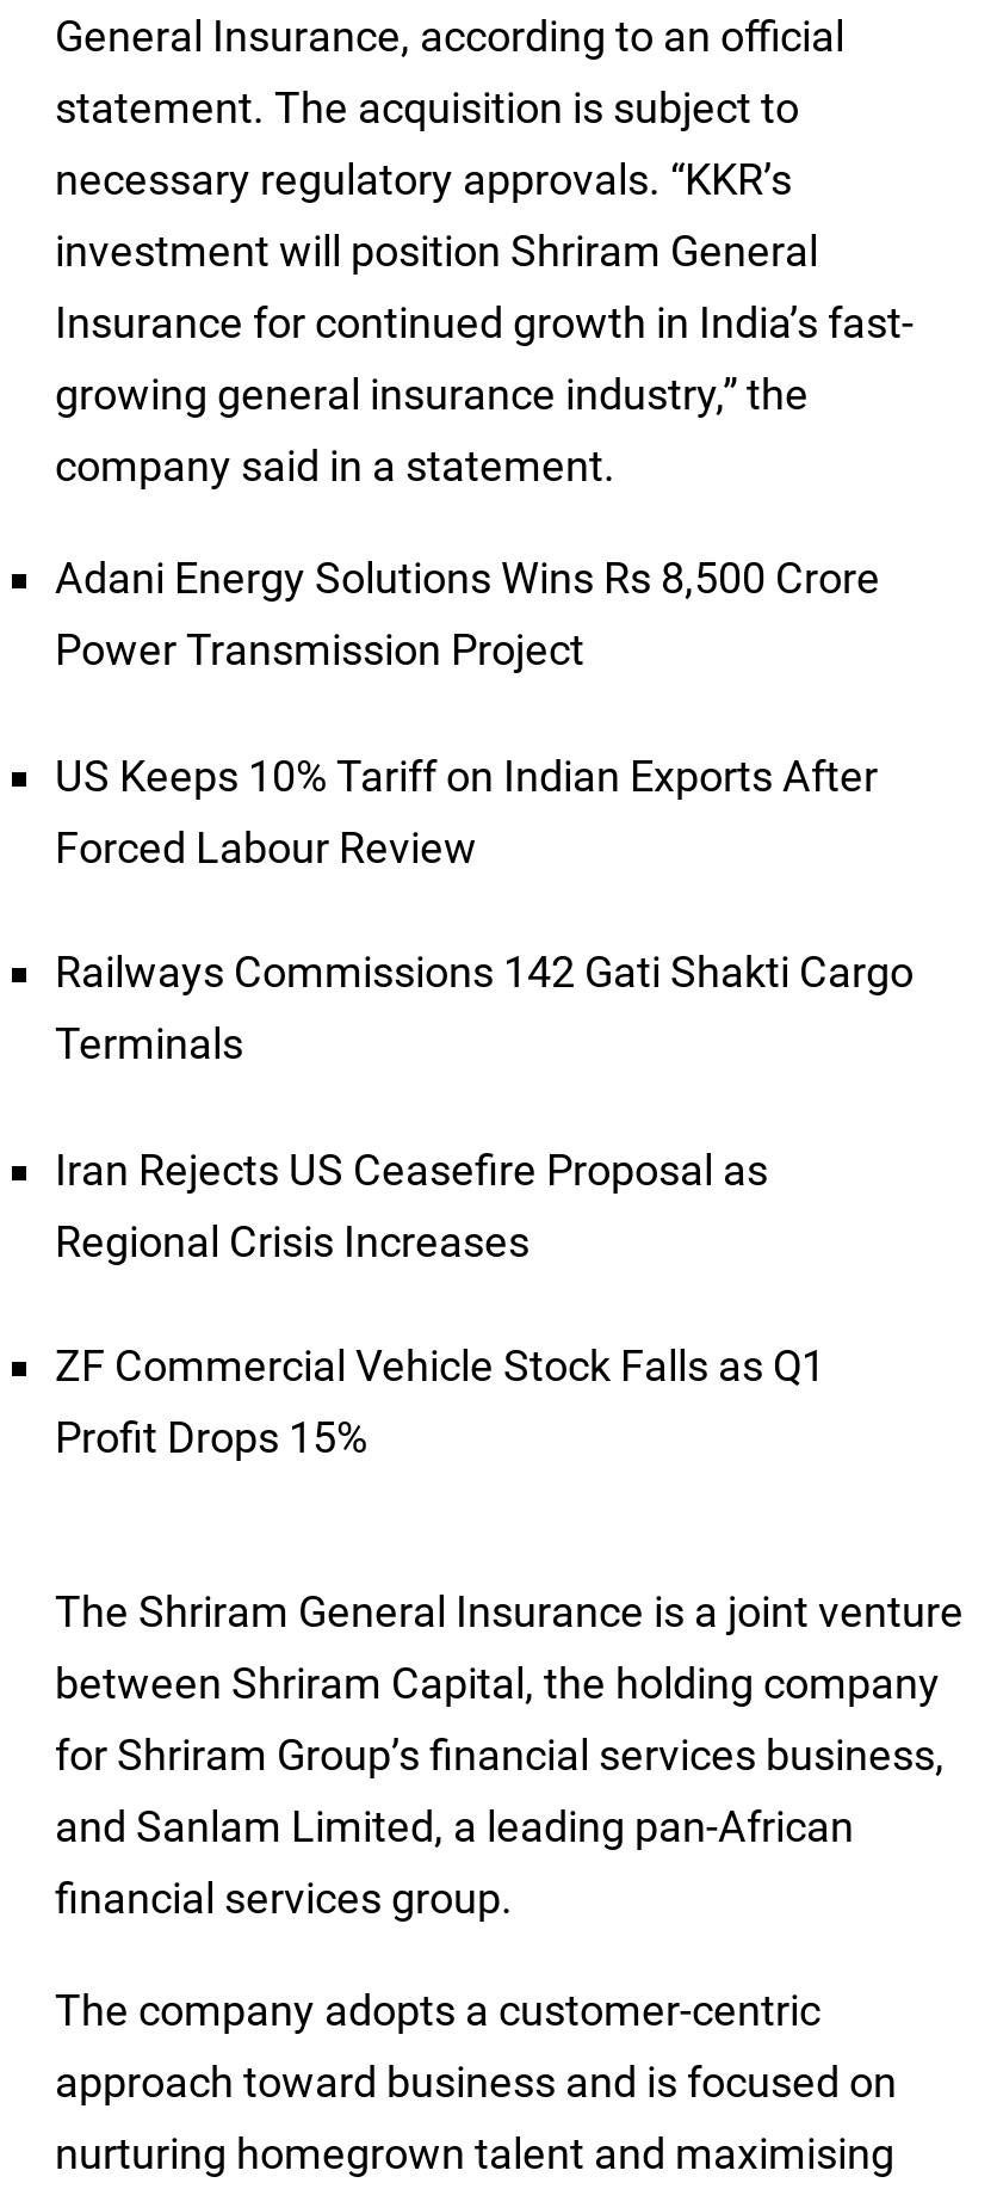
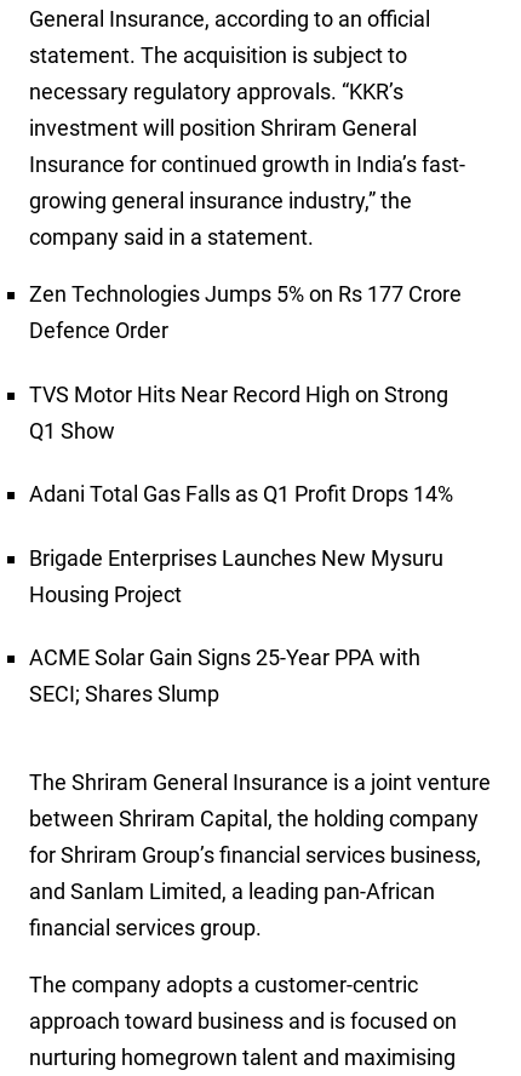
- Adani Energy Solutions Wins Rs 8,500 Crore
- Power Transmission Project
+ Zen Technologies Jumps 5% on Rs 177 Crore
+ Defence Order

- US Keeps 10% Tariff on Indian Exports After
- Forced Labour Review
+ TVS Motor Hits Near Record High on Strong
+ Q1 Show

- Railways Commissions 142 Gati Shakti Cargo
- Terminals
+ Adani Total Gas Falls as Q1 Profit Drops 14%

- Iran Rejects US Ceasefire Proposal as
- Regional Crisis Increases
+ Brigade Enterprises Launches New Mysuru
+ Housing Project

- ZF Commercial Vehicle Stock Falls as Q1
- Profit Drops 15%
+ ACME Solar Gain Signs 25-Year PPA with
+ SECI; Shares Slump
